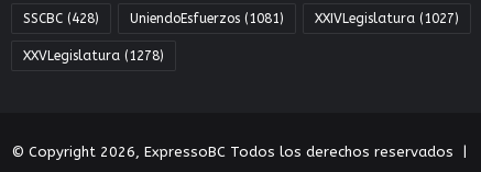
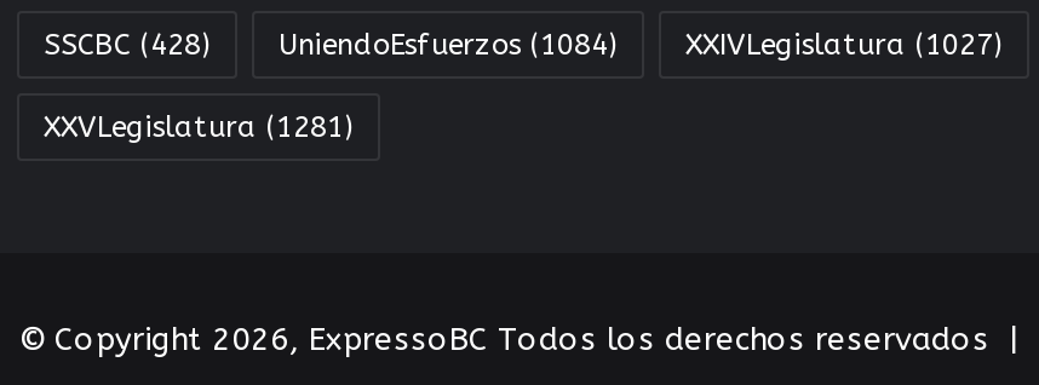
- UniendoEsfuerzos (1081)
+ UniendoEsfuerzos (1084)

- XXVLegislatura (1278)
+ XXVLegislatura (1281)
